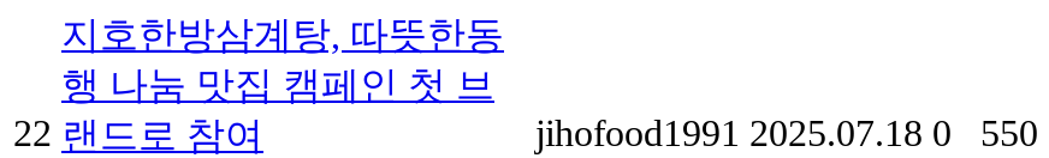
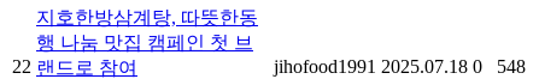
- jihofood1991 2025.07.18 0 550
+ jihofood1991 2025.07.18 0 548
